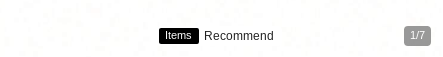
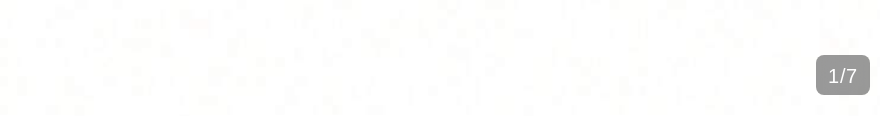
- Items
- Recommend
